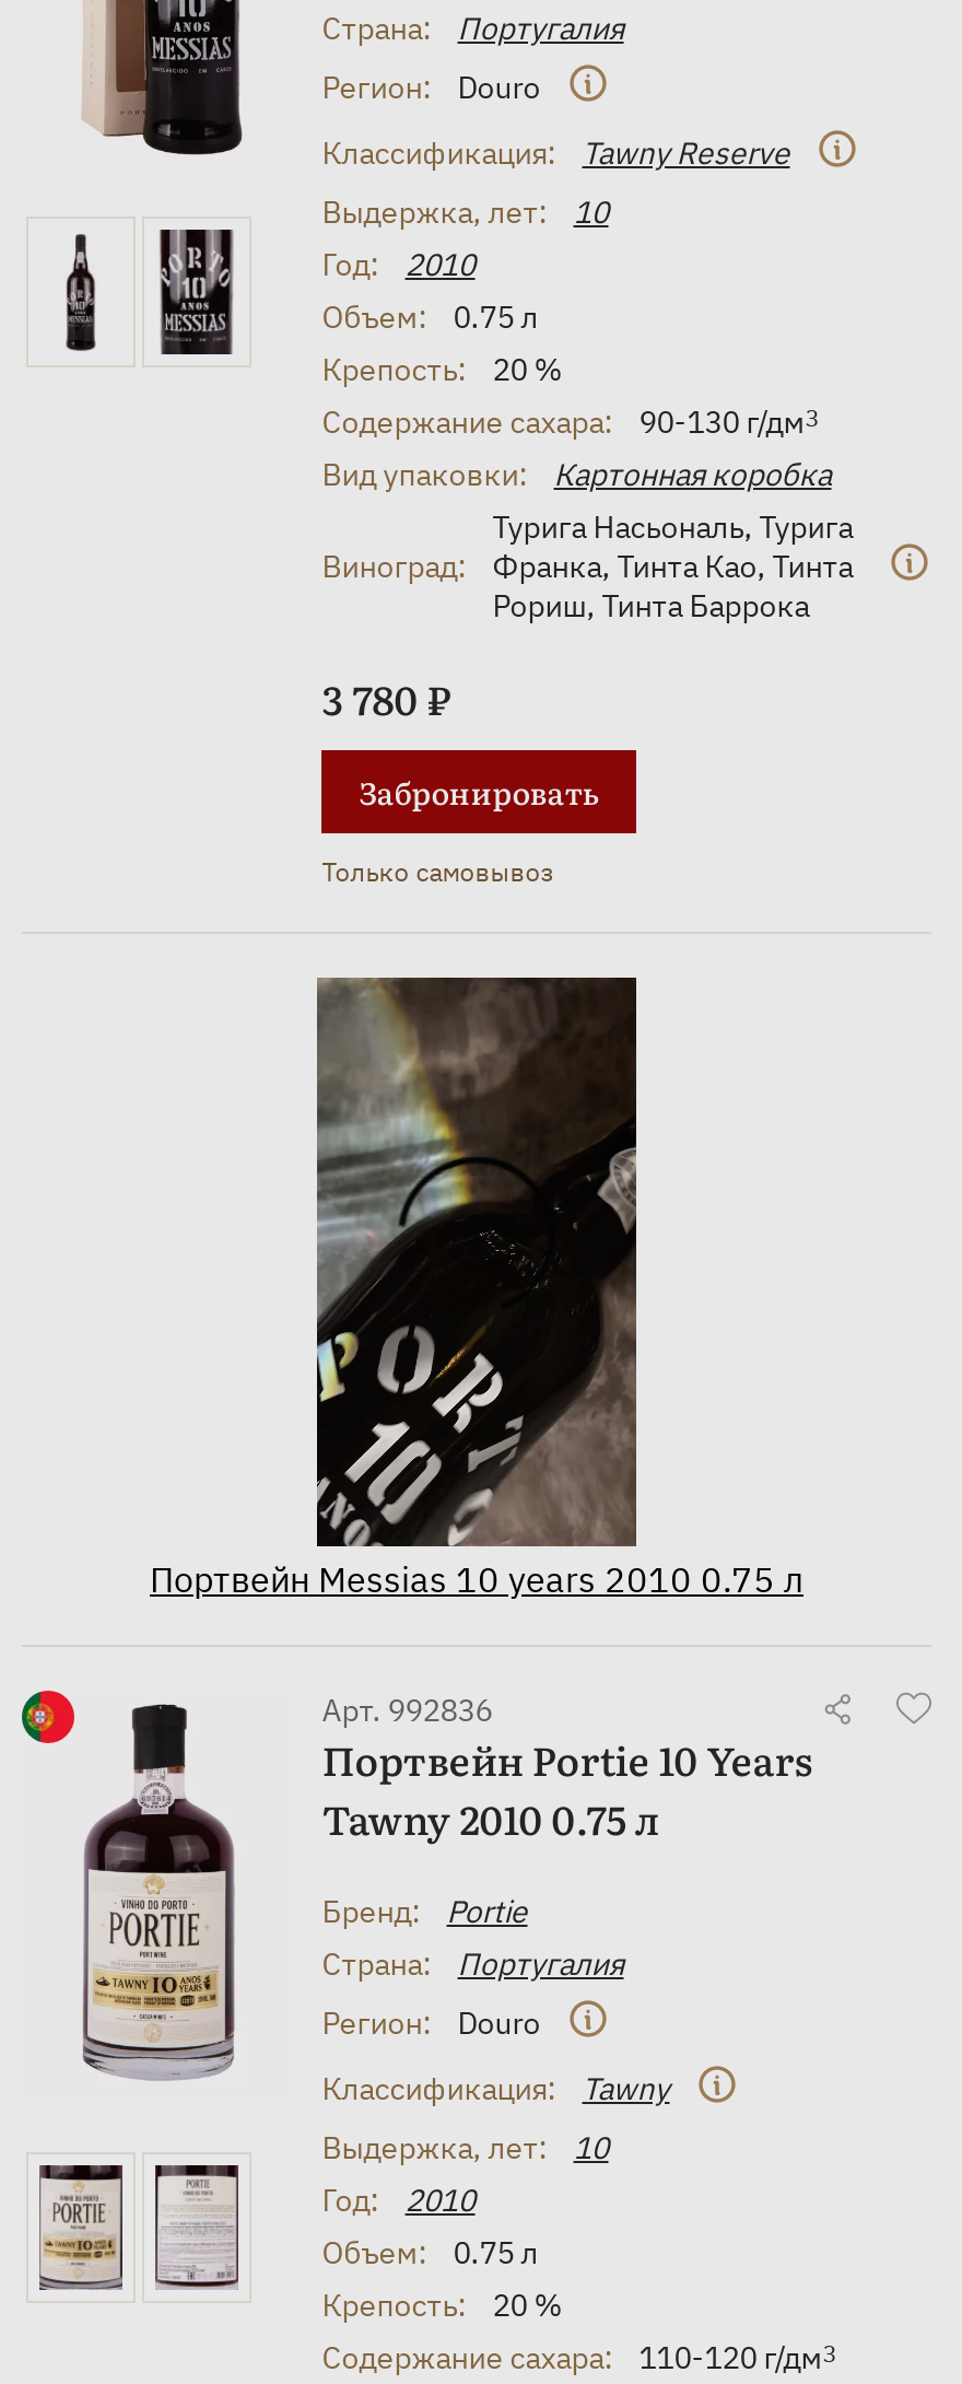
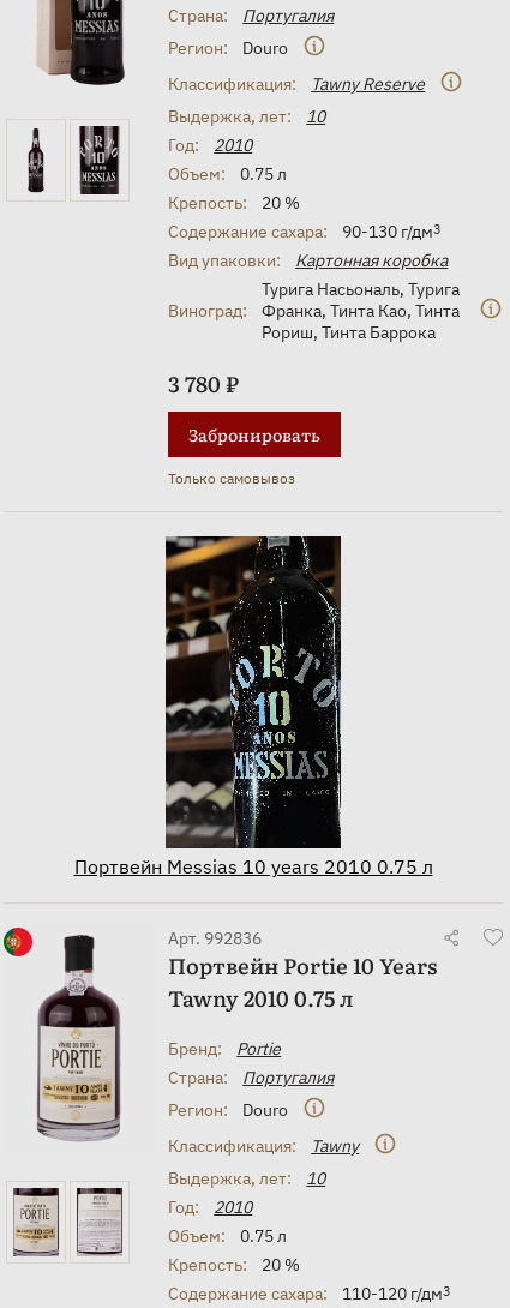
- [image]
+ [image]
